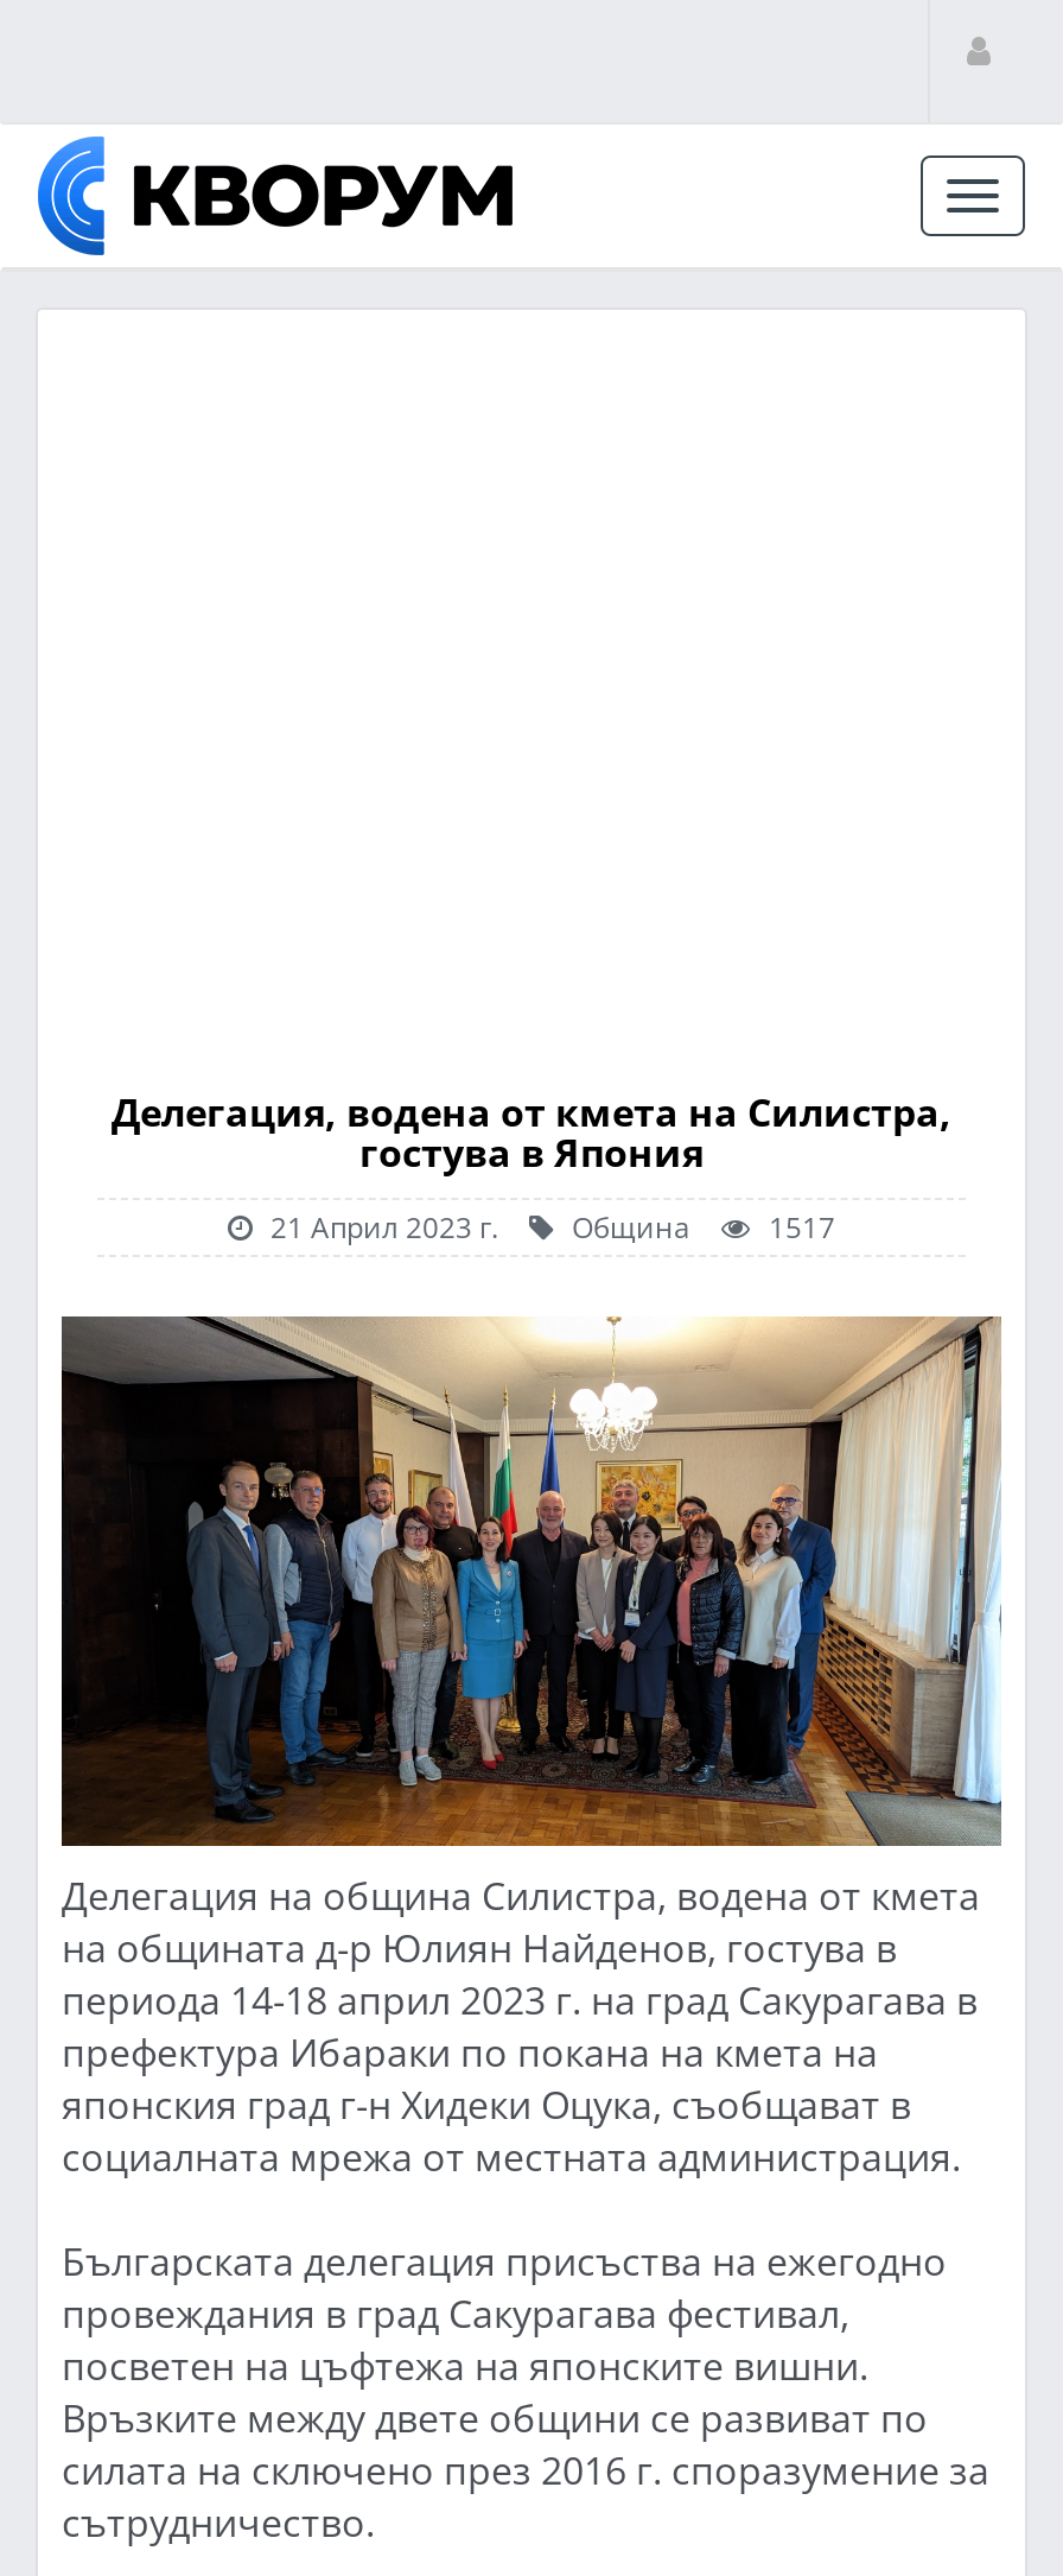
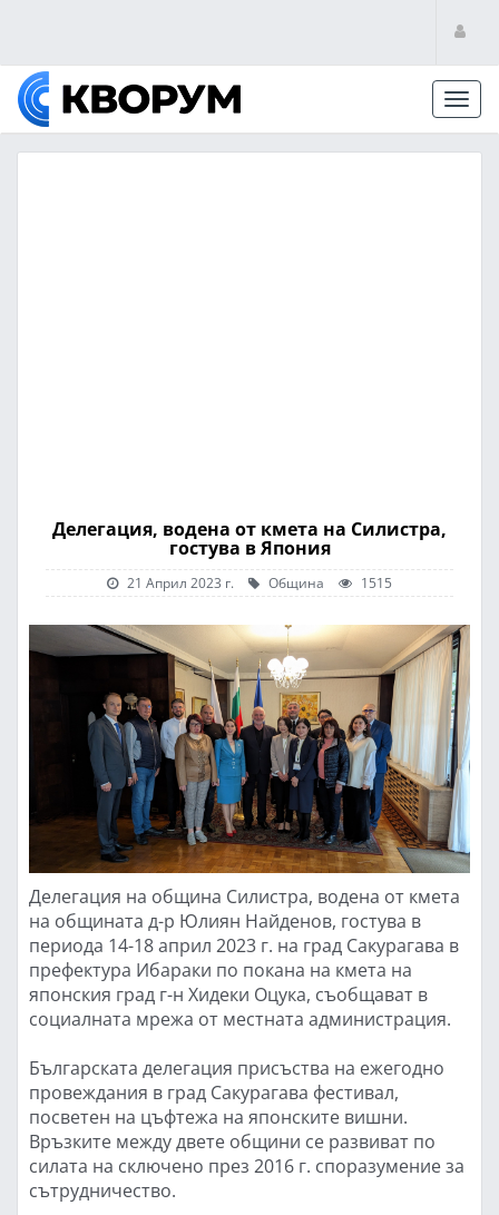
- 21 Април 2023 г. Община 1517
+ 21 Април 2023 г. Община 1515
